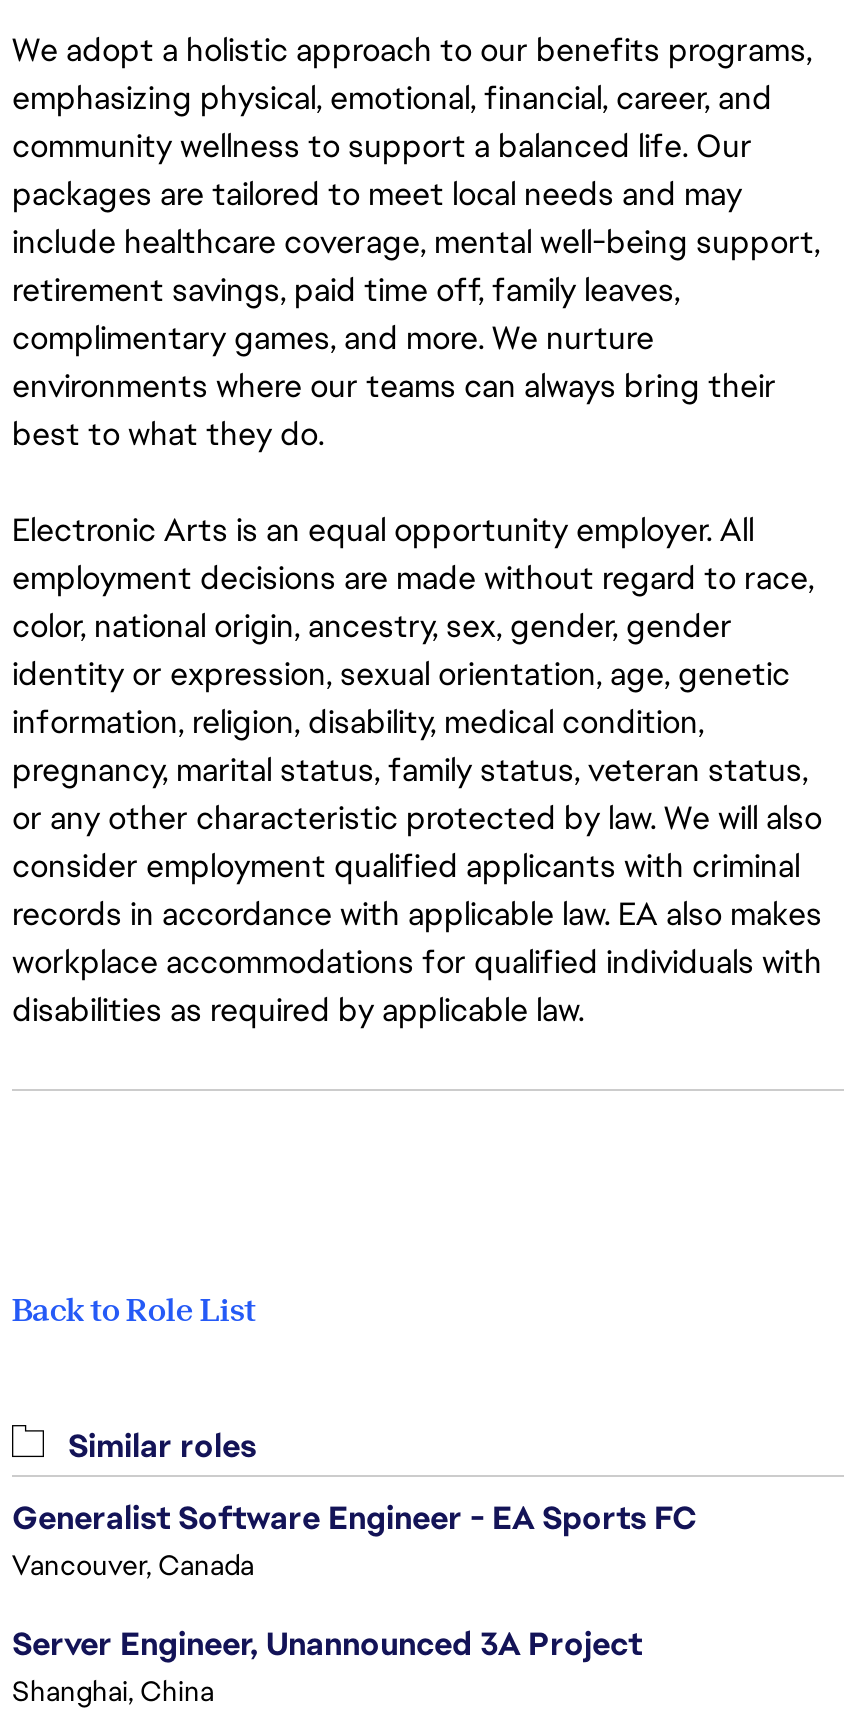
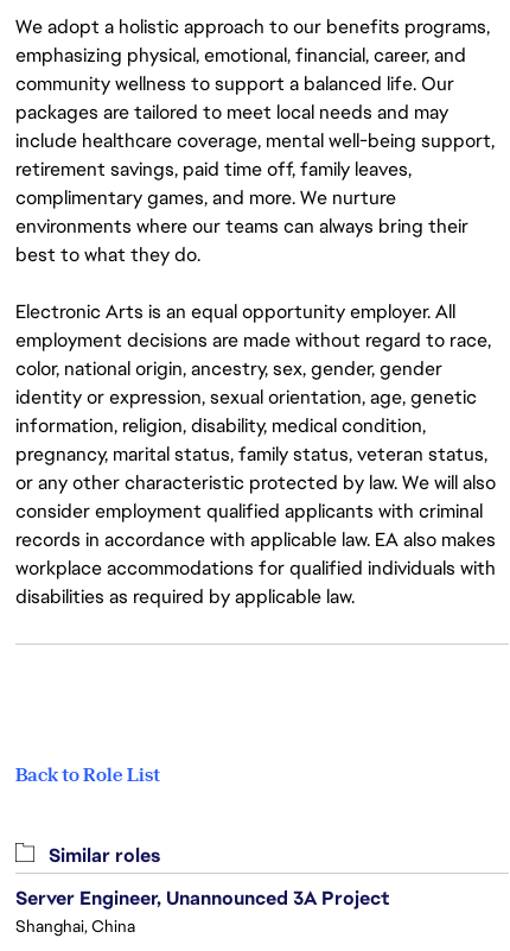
- Generalist Software Engineer - EA Sports FC
- Vancouver, Canada
